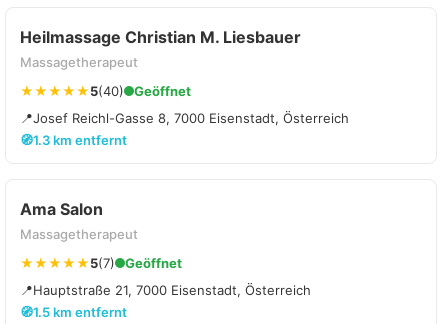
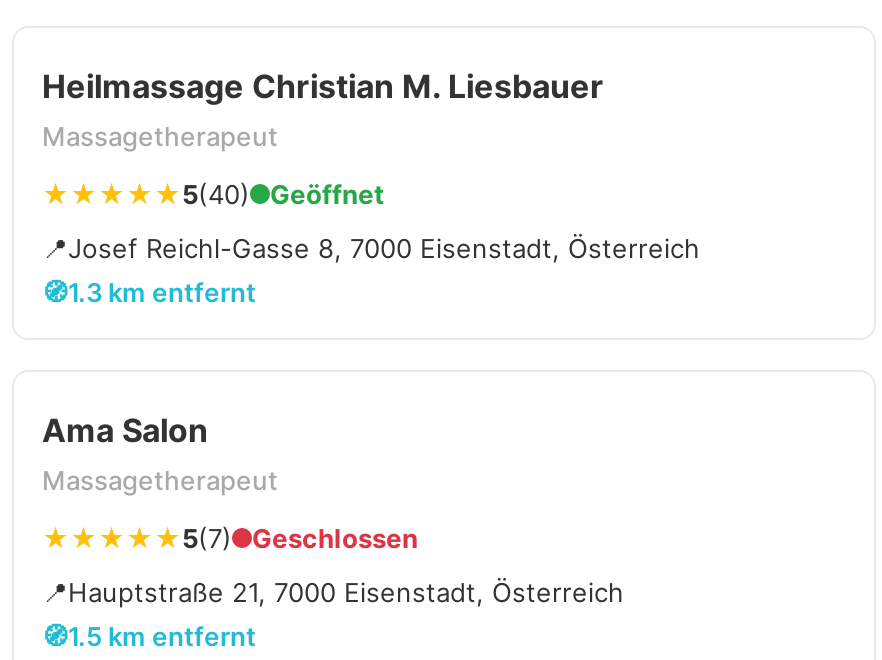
- Geöffnet
+ Geschlossen
